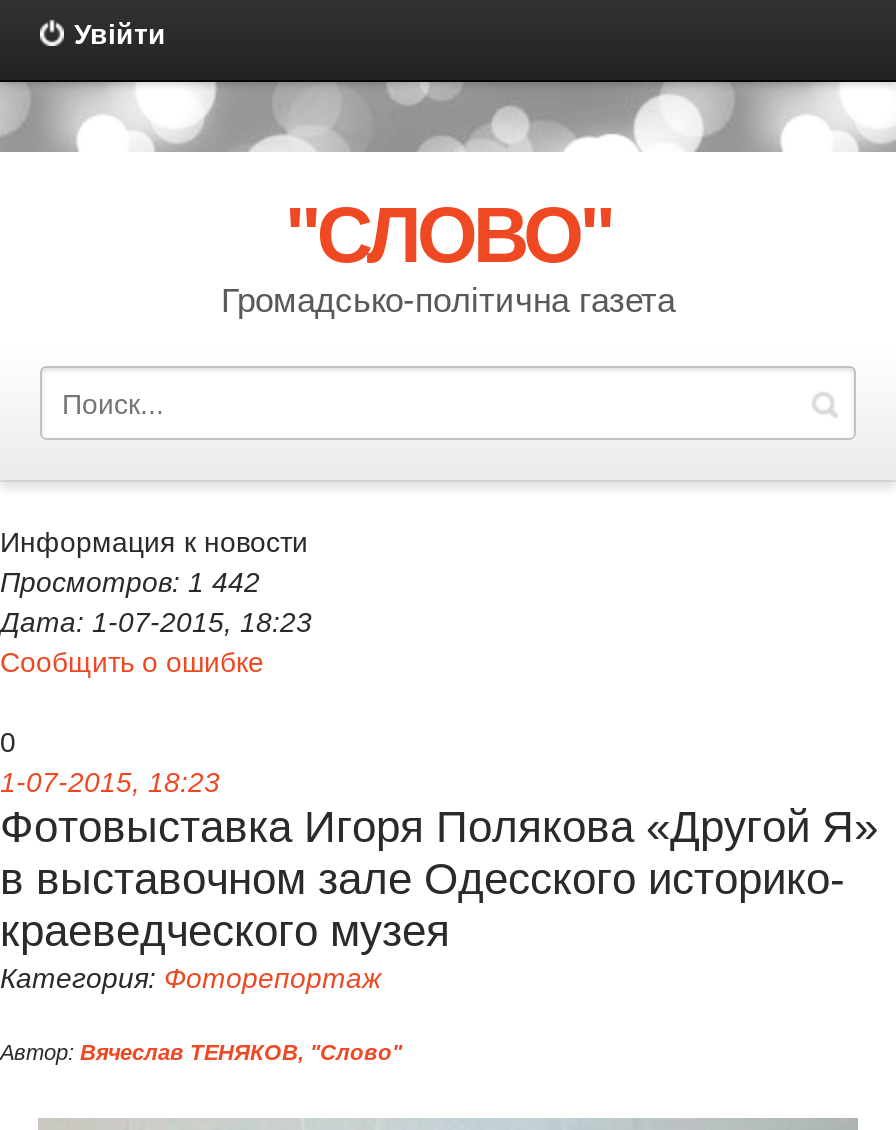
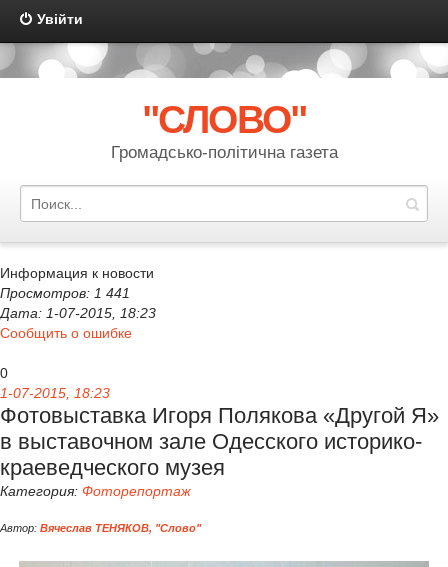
- Просмотров: 1 442
+ Просмотров: 1 441
